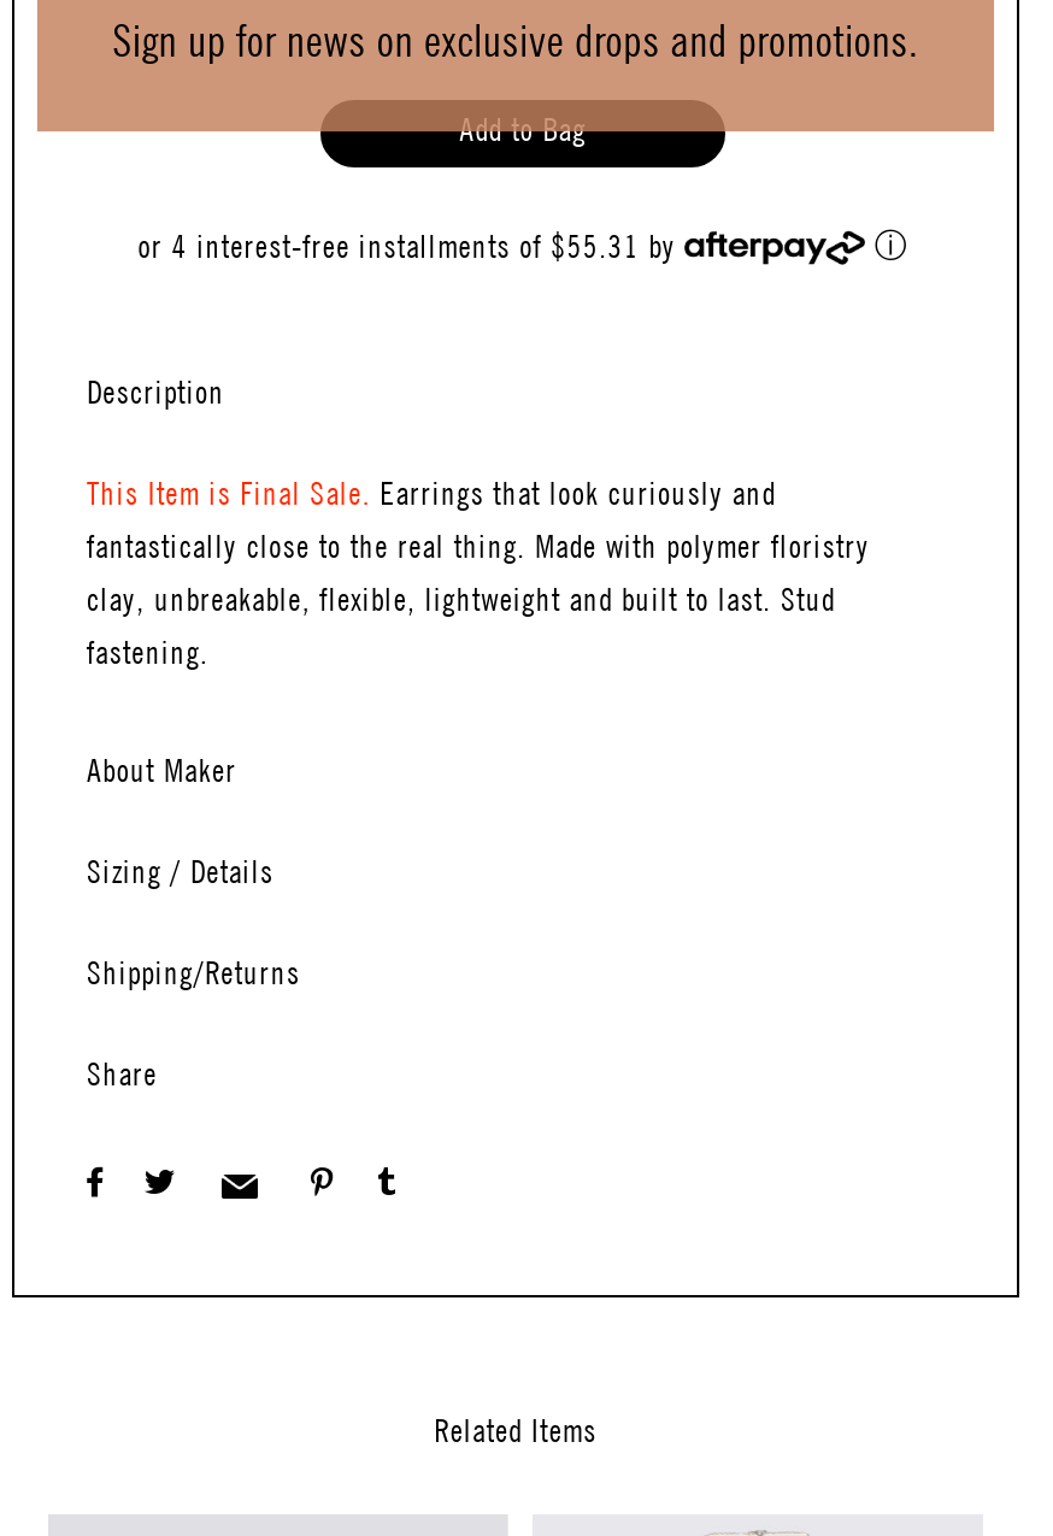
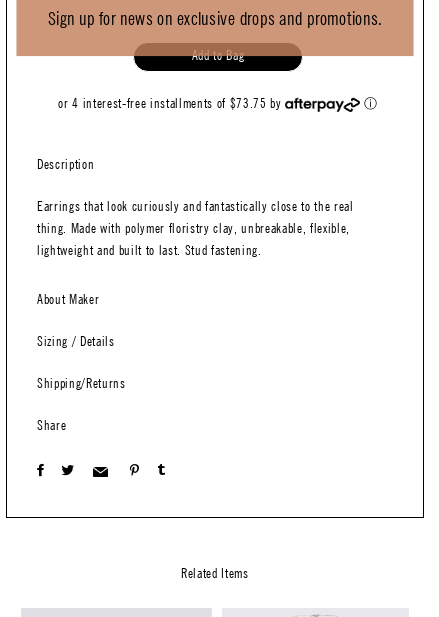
- or 4 interest-free installments of $55.31 by
+ or 4 interest-free installments of $73.75 by

- This Item is Final Sale. Earrings that look curiously and
- fantastically close to the real thing. Made with polymer floristry
- clay, unbreakable, flexible, lightweight and built to last. Stud
- fastening.
+ Earrings that look curiously and fantastically close to the real
+ thing. Made with polymer floristry clay, unbreakable, flexible,
+ lightweight and built to last. Stud fastening.
